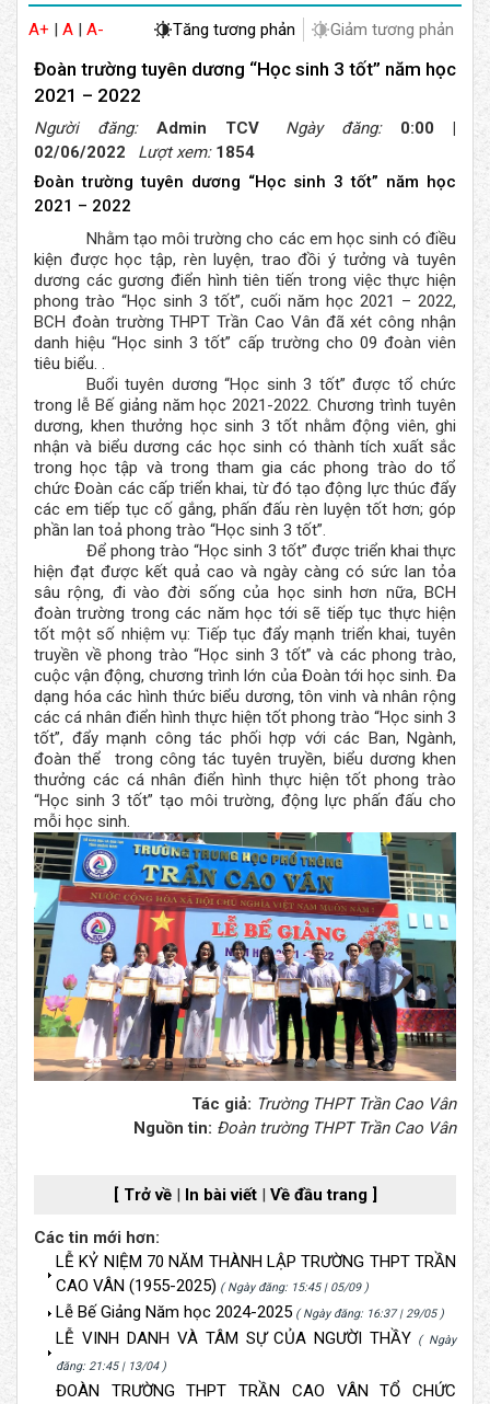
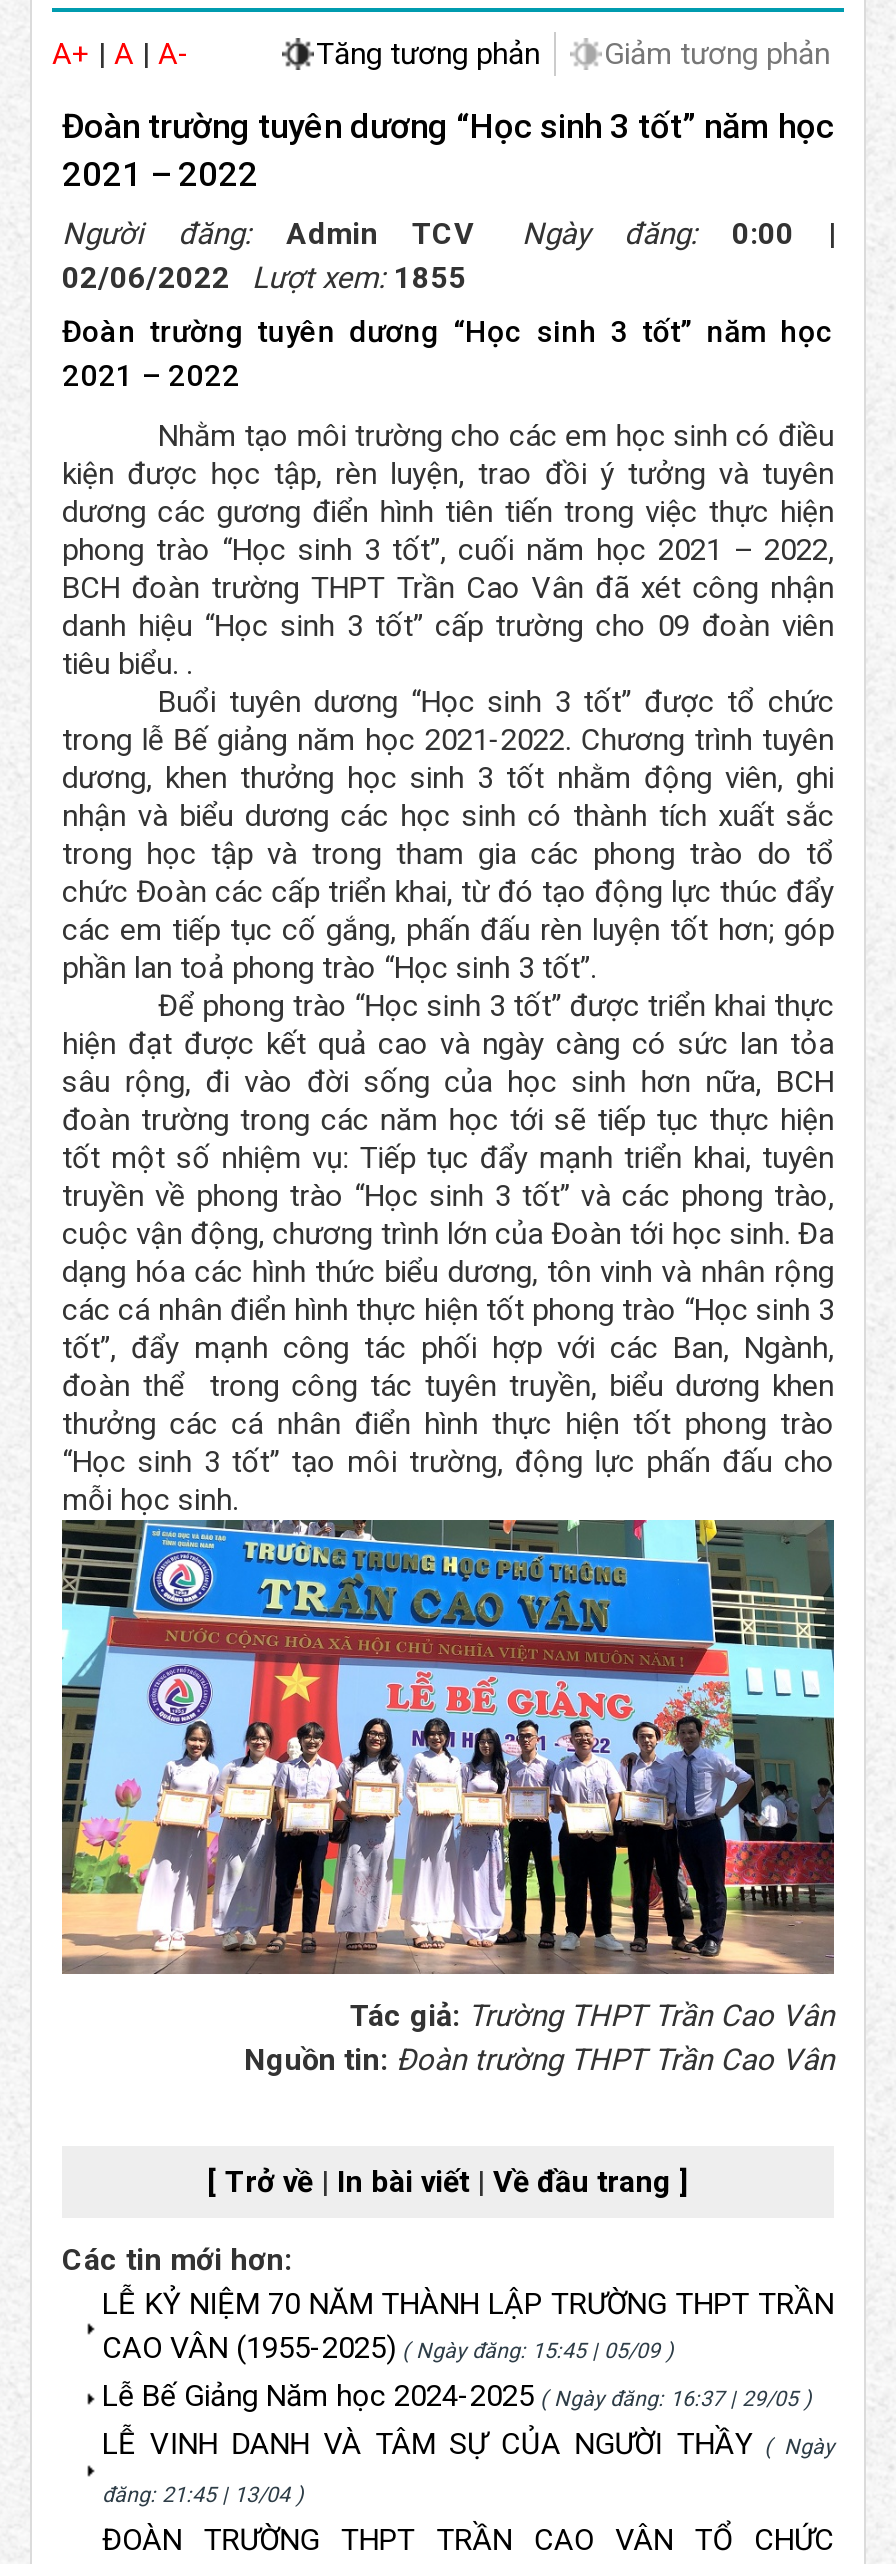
- 02/06/2022 Lượt xem: 1854
+ 02/06/2022 Lượt xem: 1855
